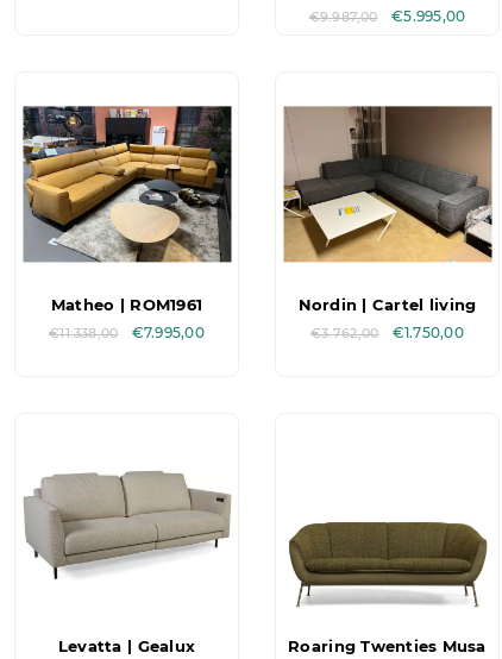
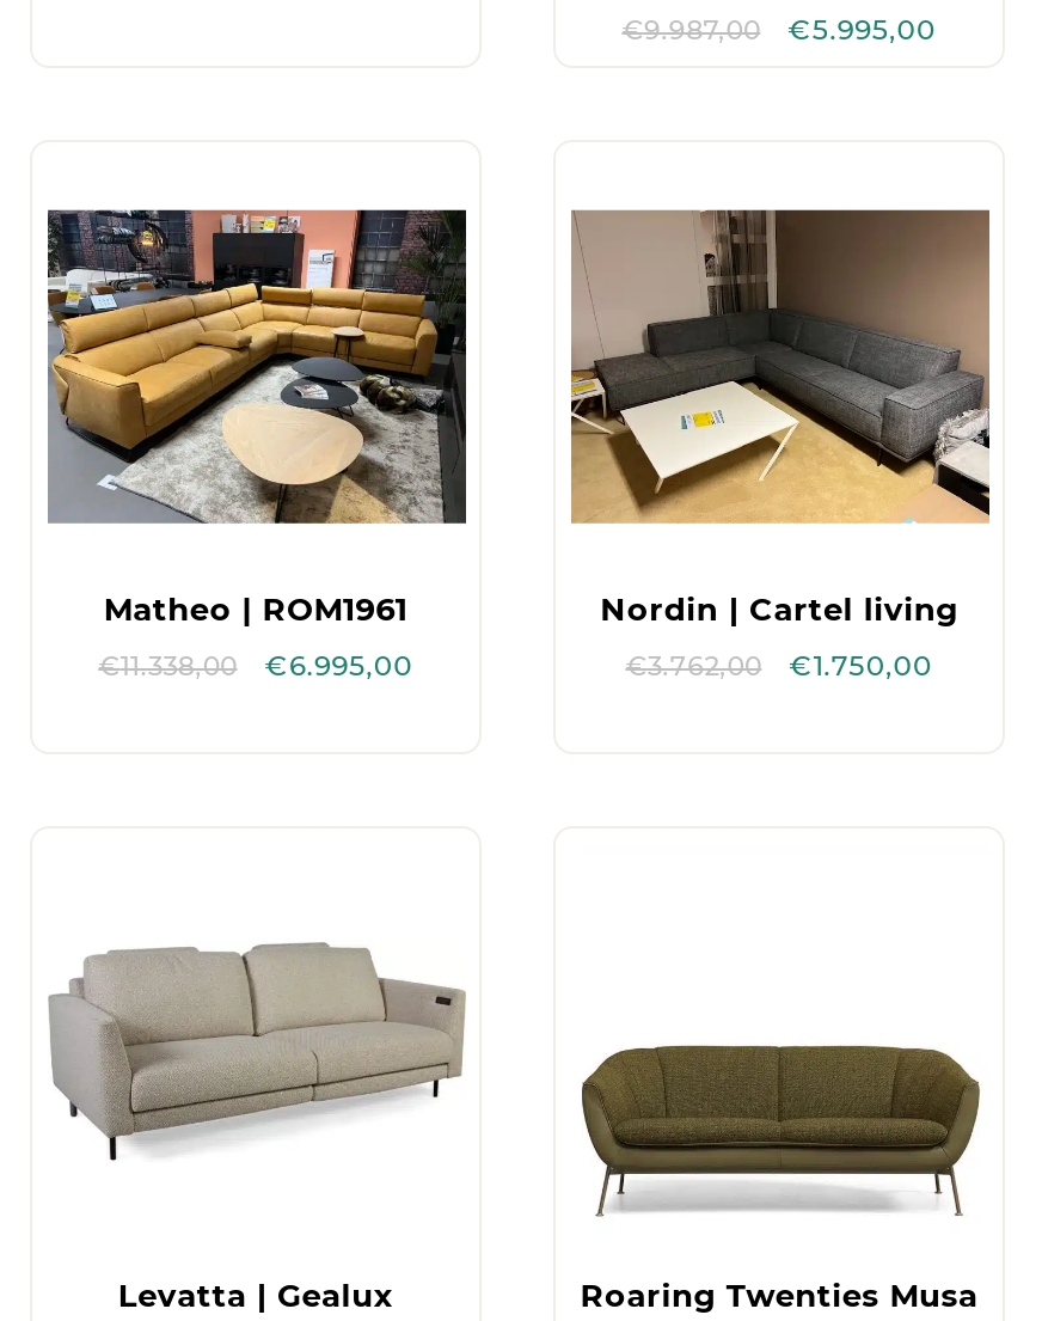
- €7.995,00
+ €6.995,00
